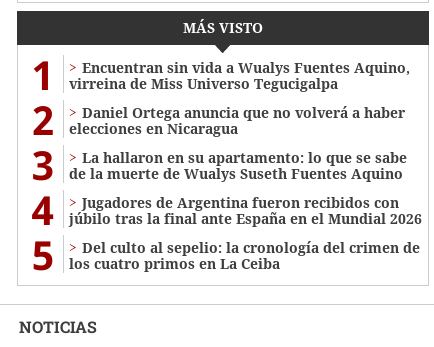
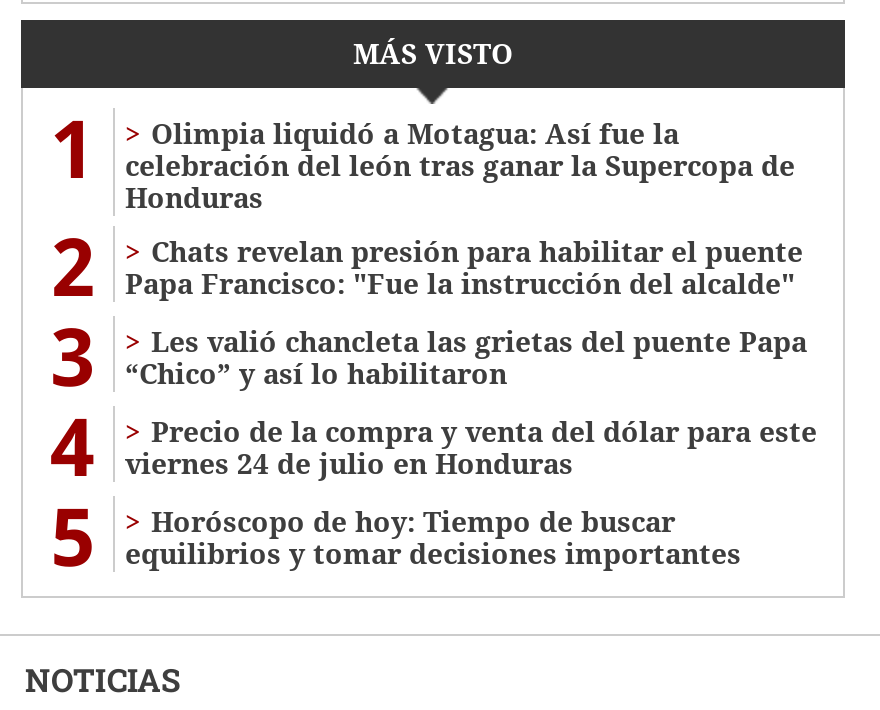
- Encuentran sin vida a Wualys Fuentes Aquino,
- virreina de Miss Universo Tegucigalpa
+ Olimpia liquidó a Motagua: Así fue la
+ celebración del león tras ganar la Supercopa de
+ Honduras

- Daniel Ortega anuncia que no volverá a haber
- elecciones en Nicaragua
+ Chats revelan presión para habilitar el puente
+ Papa Francisco: "Fue la instrucción del alcalde"

- La hallaron en su apartamento: lo que se sabe
- de la muerte de Wualys Suseth Fuentes Aquino
+ Les valió chancleta las grietas del puente Papa
+ “Chico” y así lo habilitaron

- Jugadores de Argentina fueron recibidos con
- júbilo tras la final ante España en el Mundial 2026
+ Precio de la compra y venta del dólar para este
+ viernes 24 de julio en Honduras

- Del culto al sepelio: la cronología del crimen de
- los cuatro primos en La Ceiba
+ Horóscopo de hoy: Tiempo de buscar
+ equilibrios y tomar decisiones importantes
